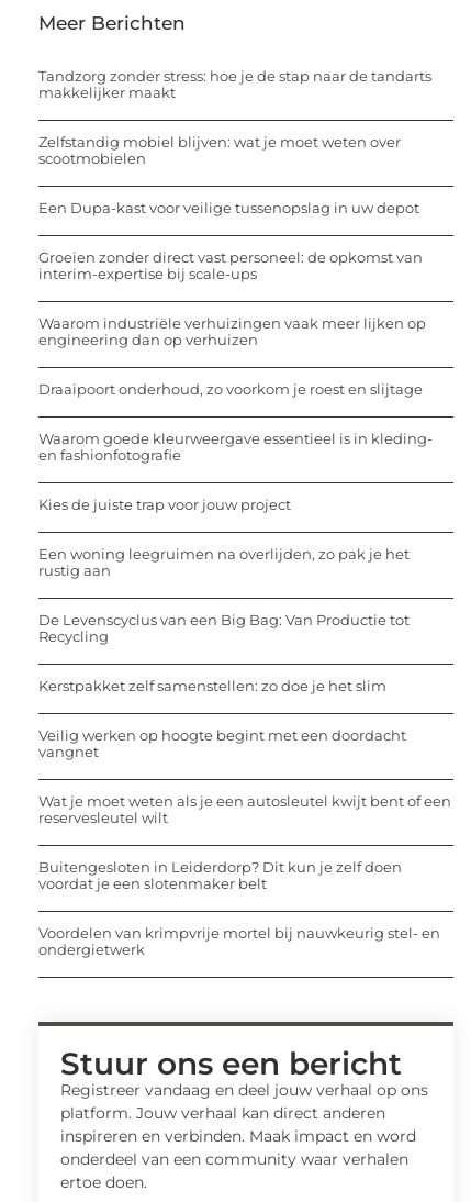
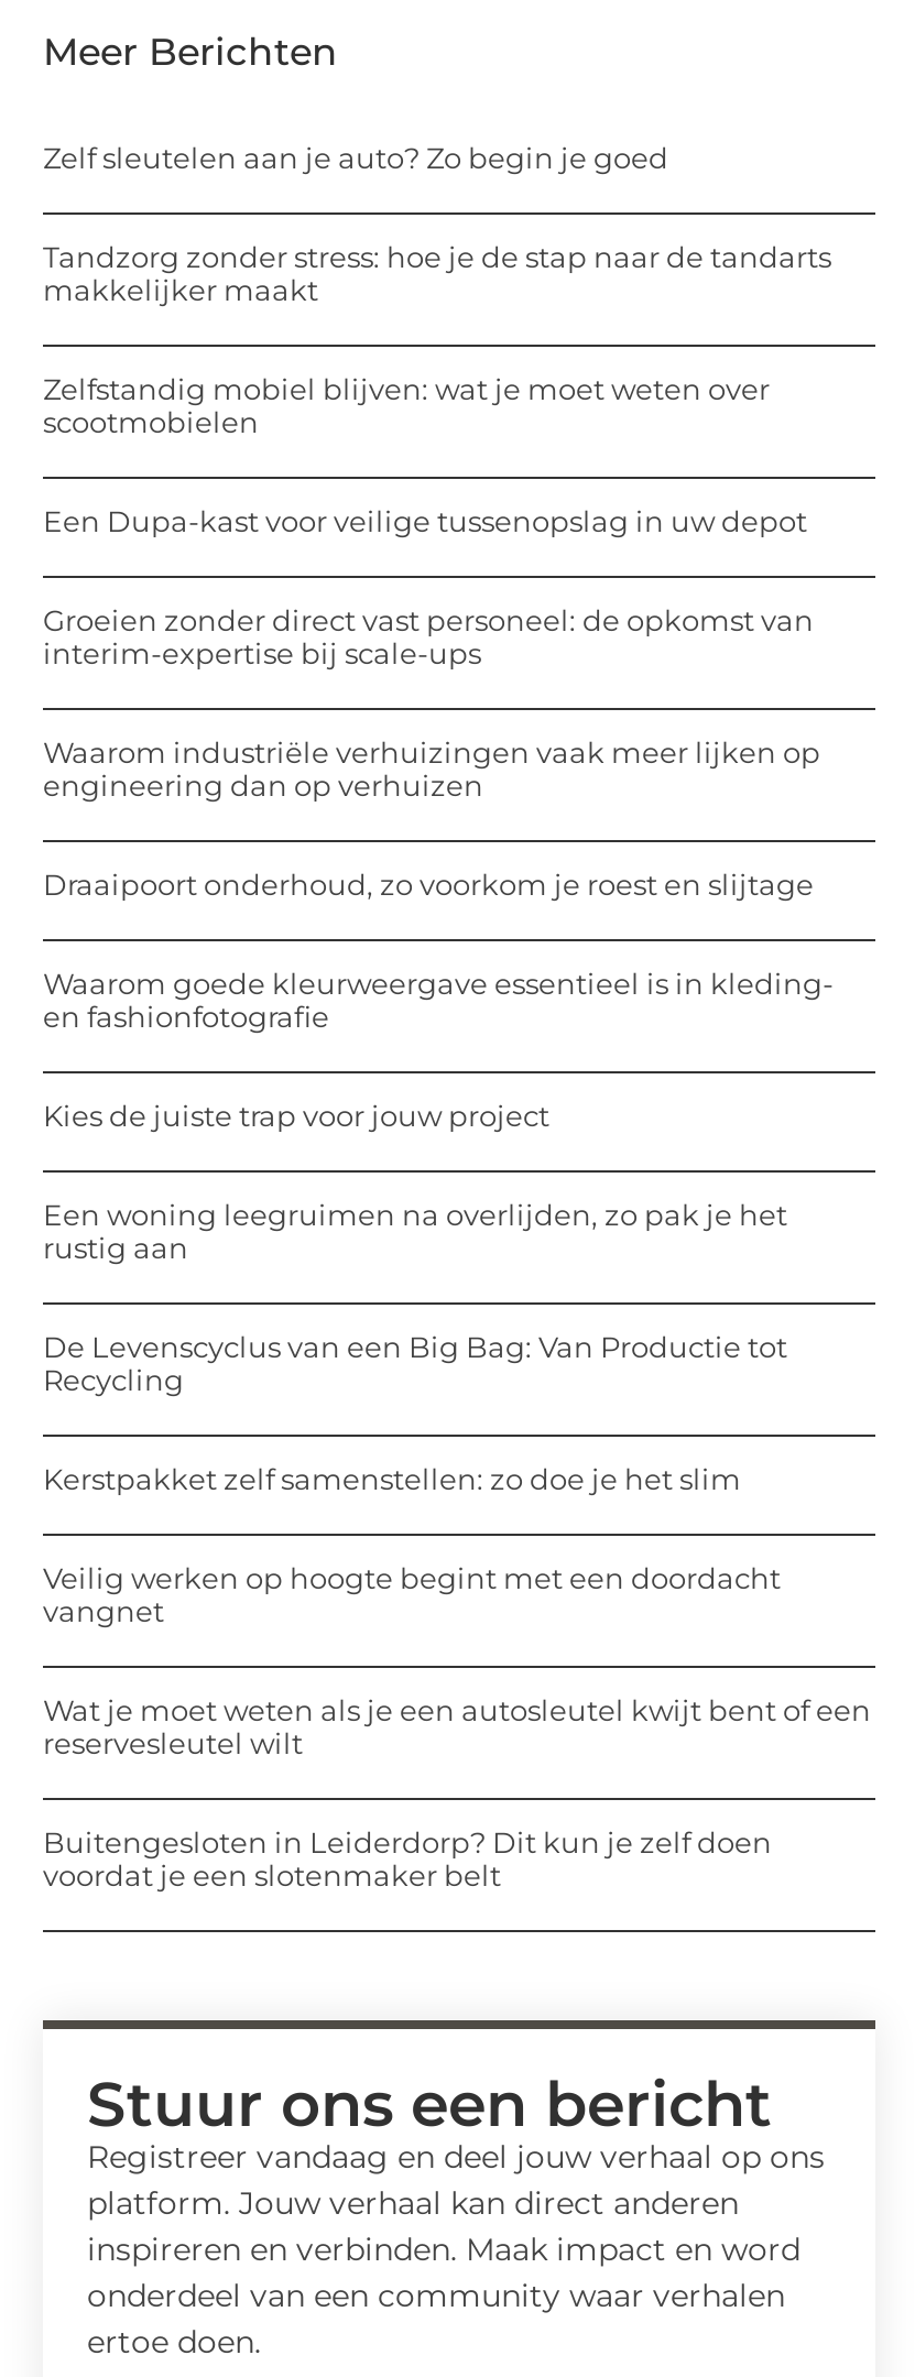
+ Zelf sleutelen aan je auto? Zo begin je goed

moved down: Tandzorg zonder stress: hoe je de stap naar de tandarts | makkelijker maakt | Zelfstandig mobiel blijven: wat je moet weten over | ... | Buitengesloten in Leiderdorp? Dit kun je zelf doen | voordat je een slotenmaker belt

- Voordelen van krimpvrije mortel bij nauwkeurig stel- en
- ondergietwerk
